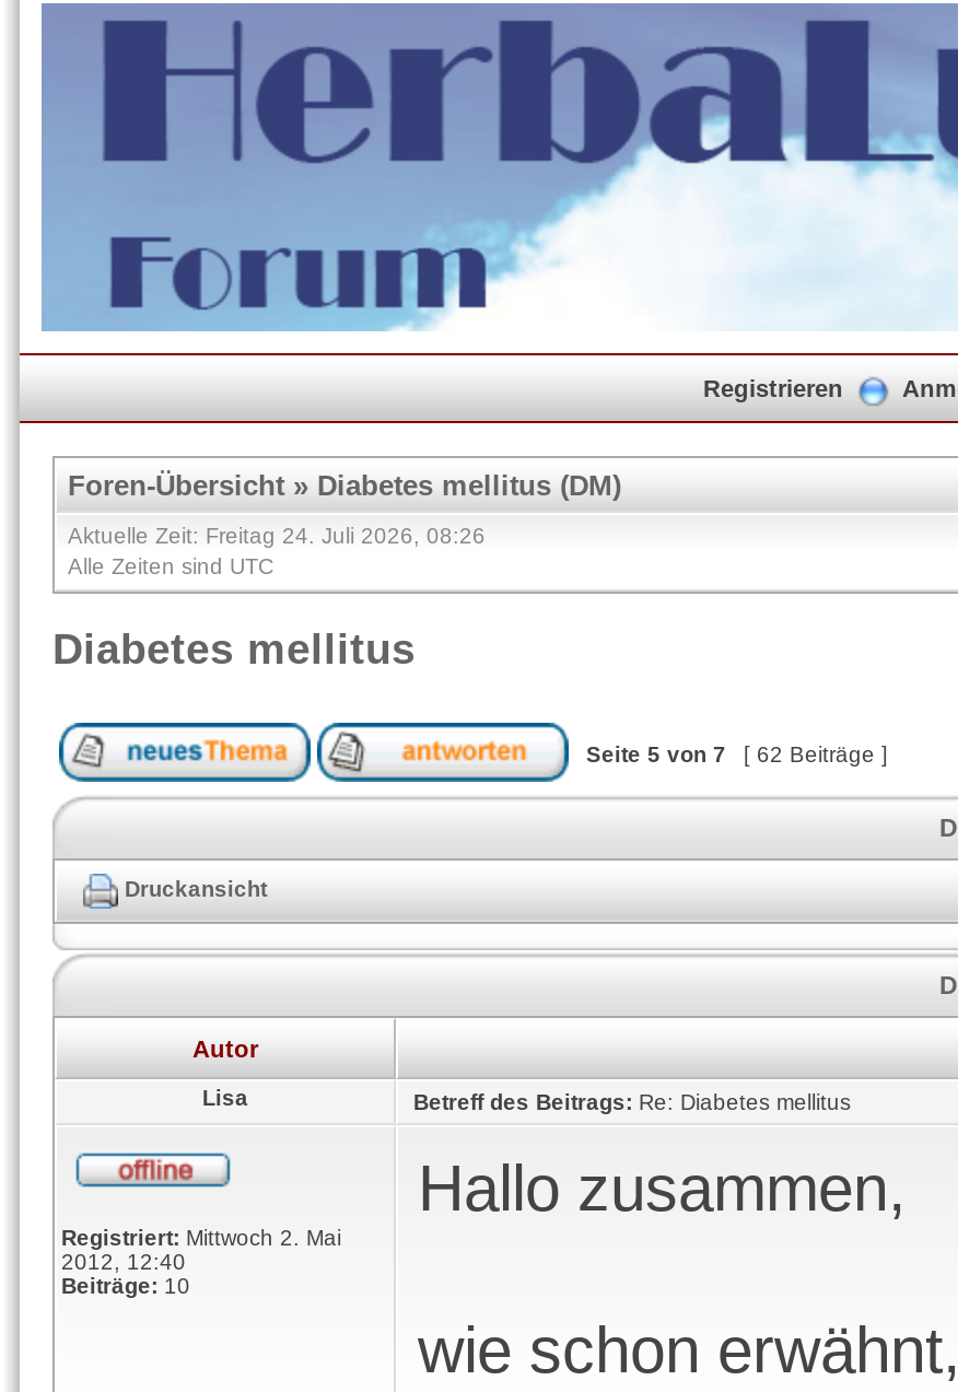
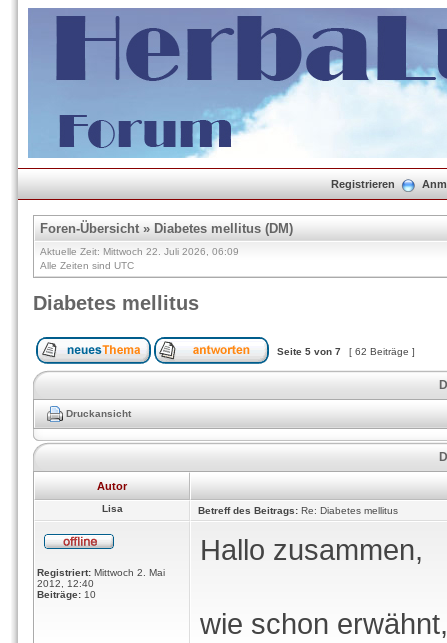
- Aktuelle Zeit: Freitag 24. Juli 2026, 08:26
+ Aktuelle Zeit: Mittwoch 22. Juli 2026, 06:09
